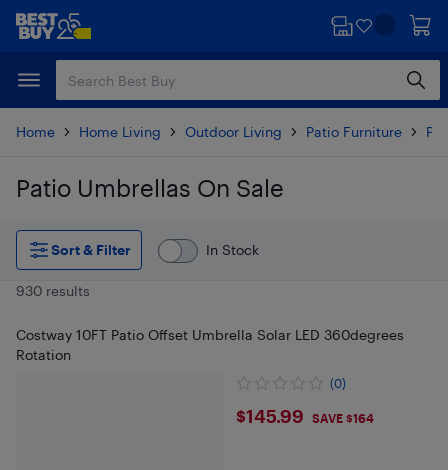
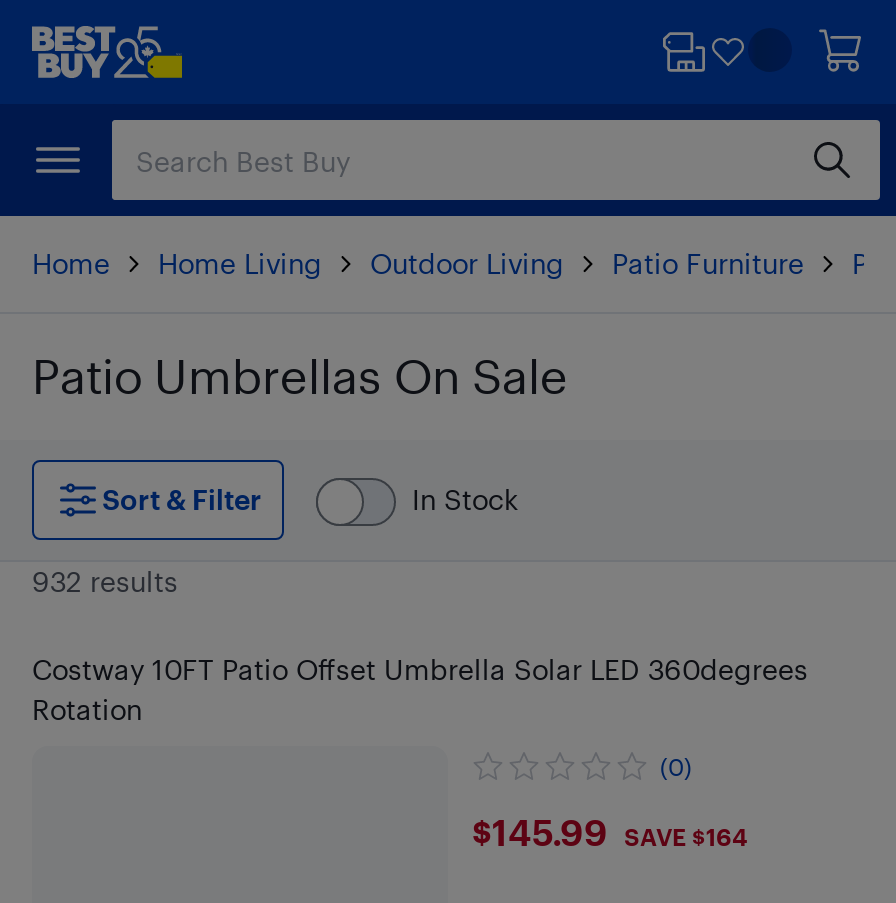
- 930 results
+ 932 results
